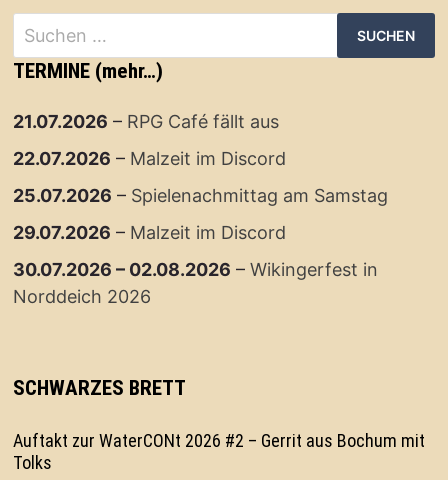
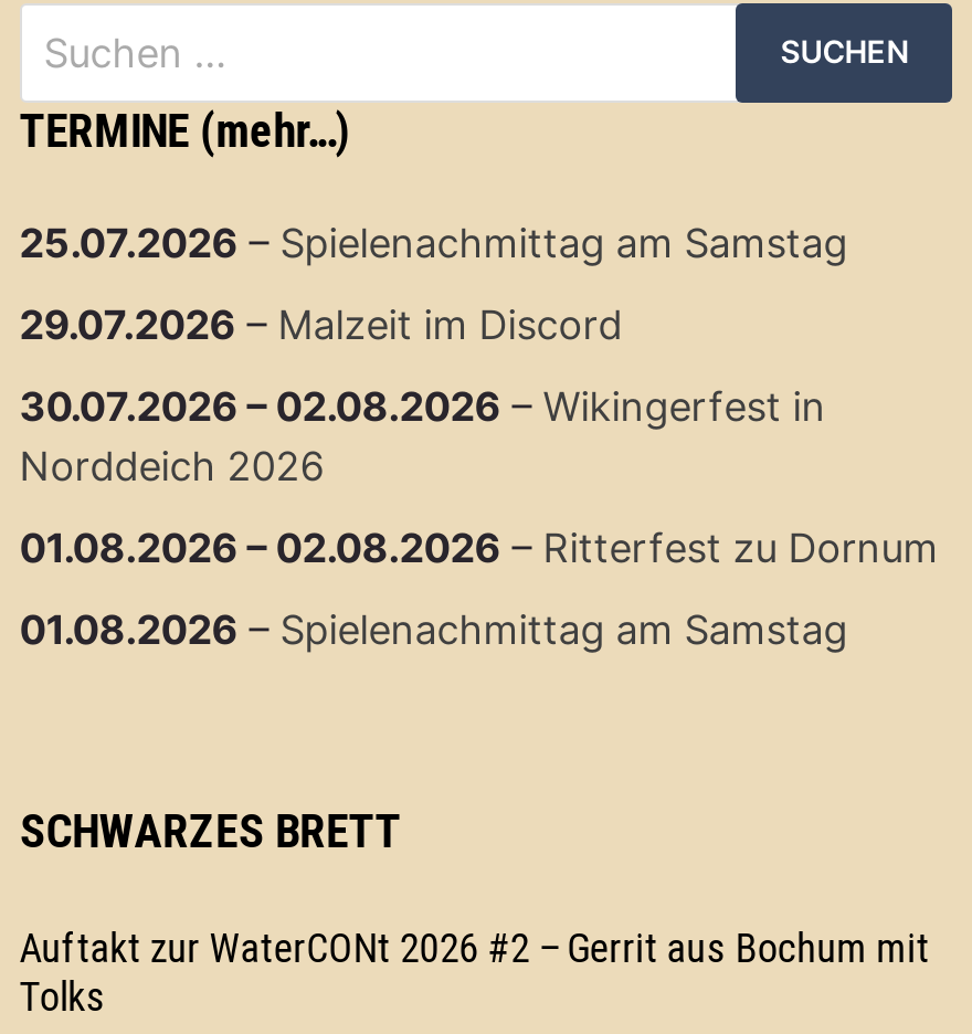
- 21.07.2026 – RPG Café fällt aus
- 22.07.2026 – Malzeit im Discord

moved up: 25.07.2026 – Spielenachmittag am Samstag | 29.07.2026 – Malzeit im Discord | 30.07.2026 – 02.08.2026 – Wikingerfest in | Norddeich 2026

+ 01.08.2026 – 02.08.2026 – Ritterfest zu Dornum
+ 01.08.2026 – Spielenachmittag am Samstag
